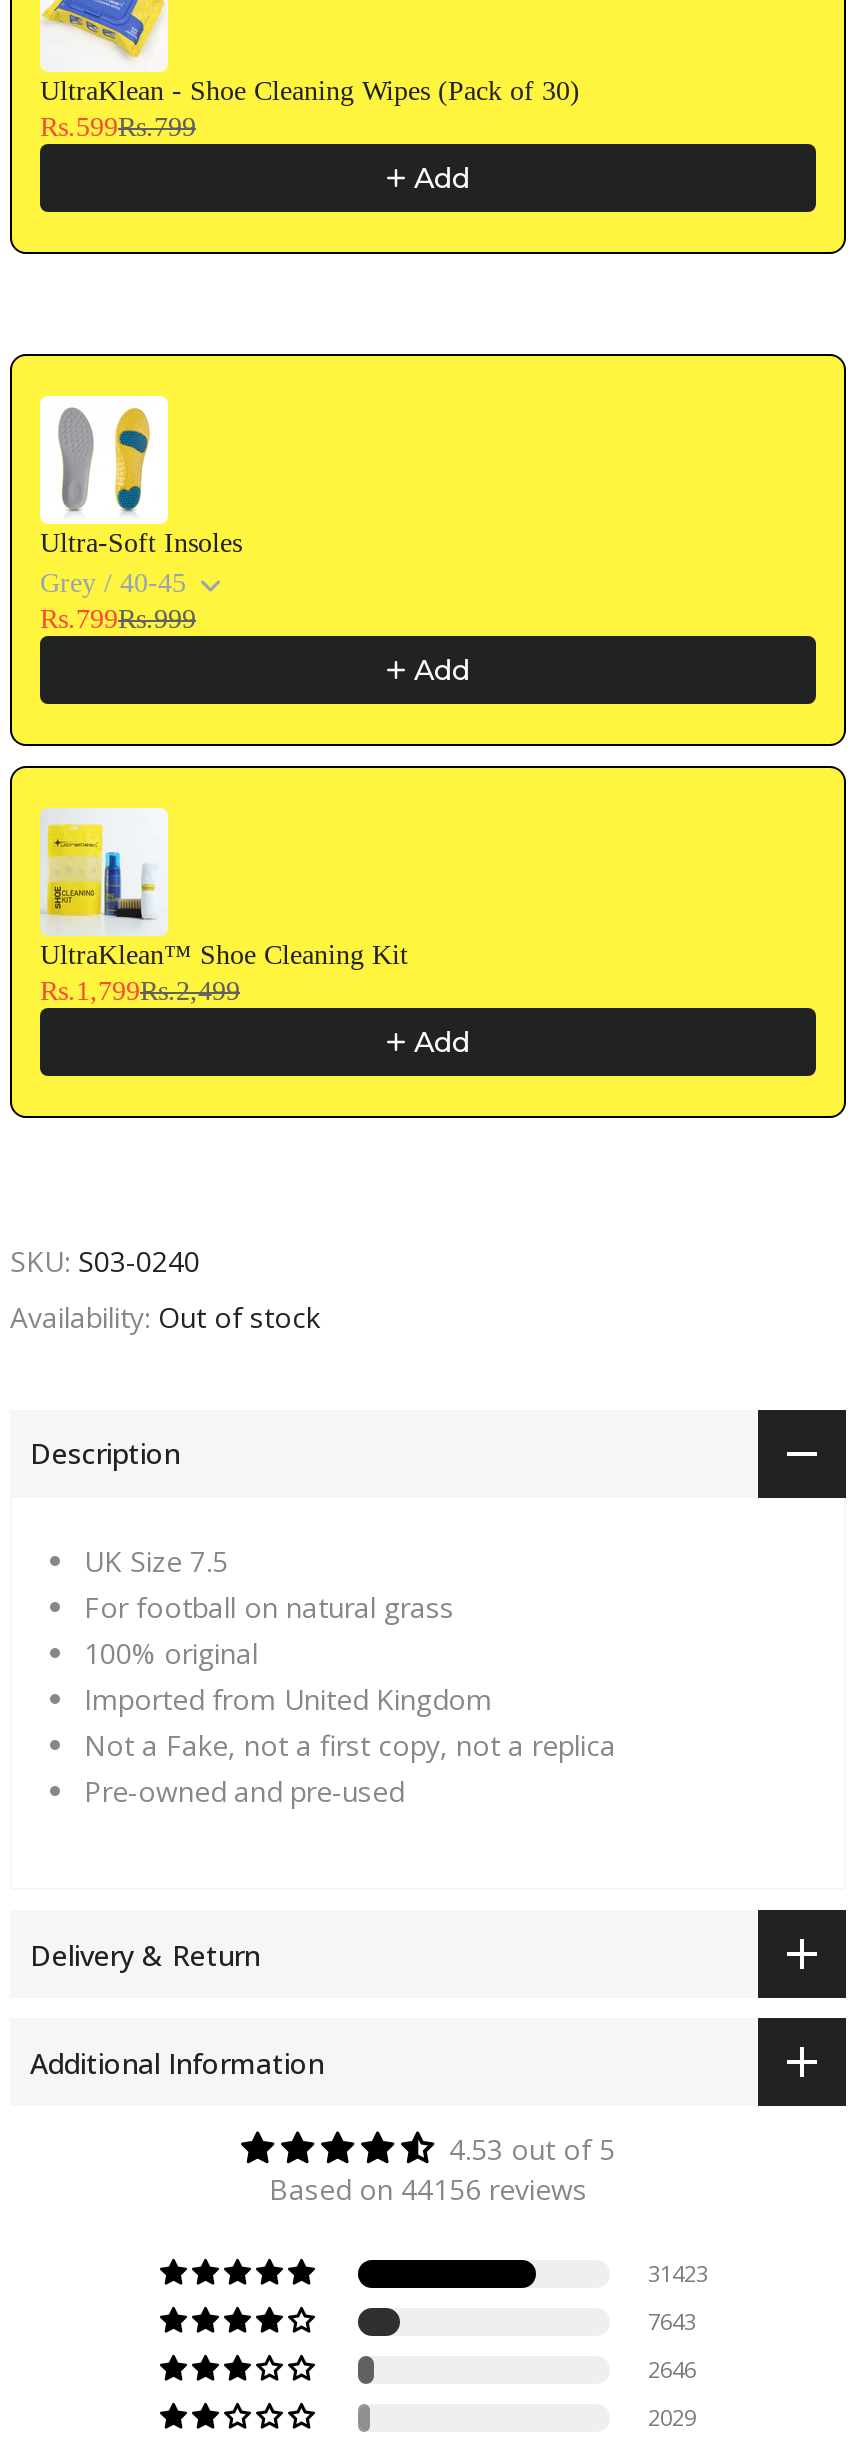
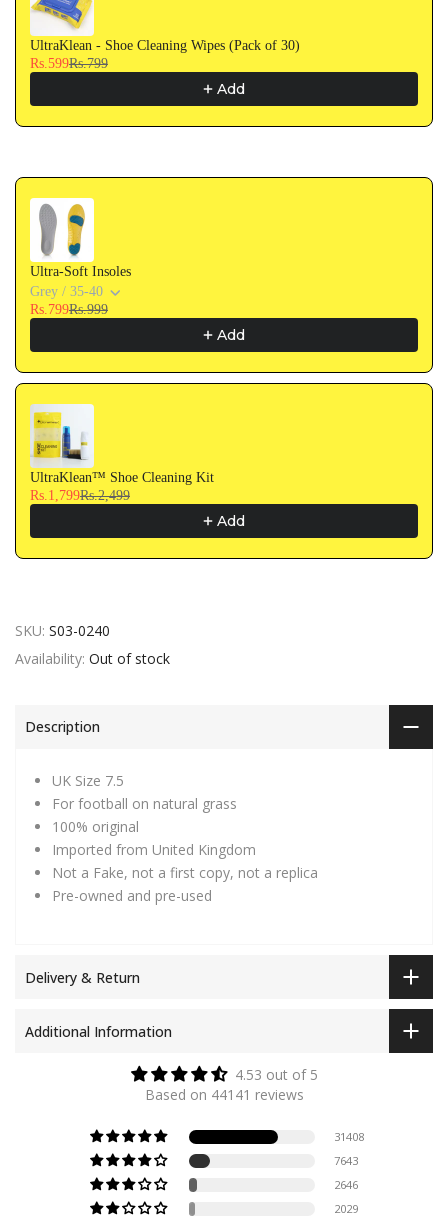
- Grey / 40-45
+ Grey / 35-40

- Based on 44156 reviews
+ Based on 44141 reviews

- 31423
+ 31408
